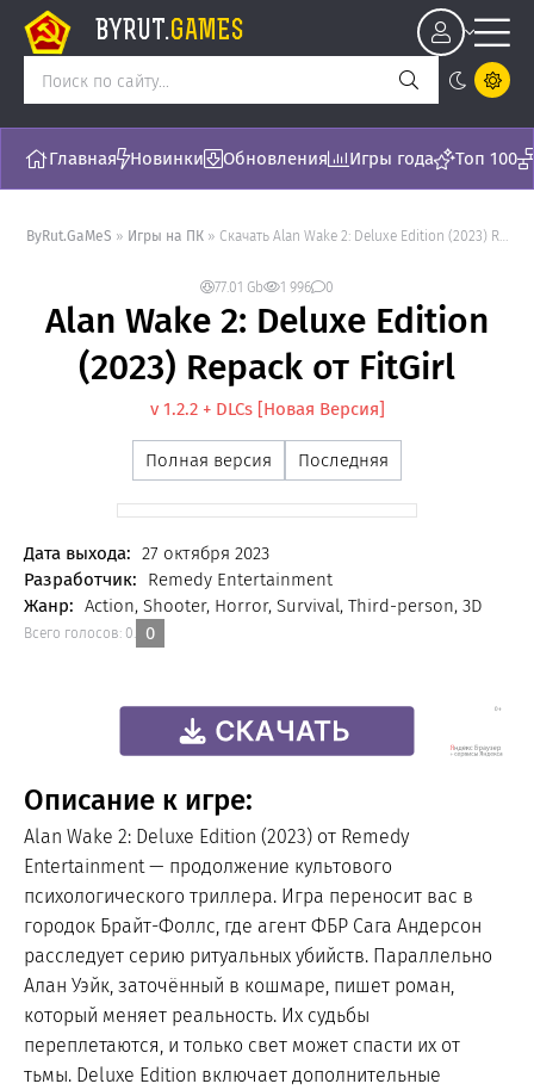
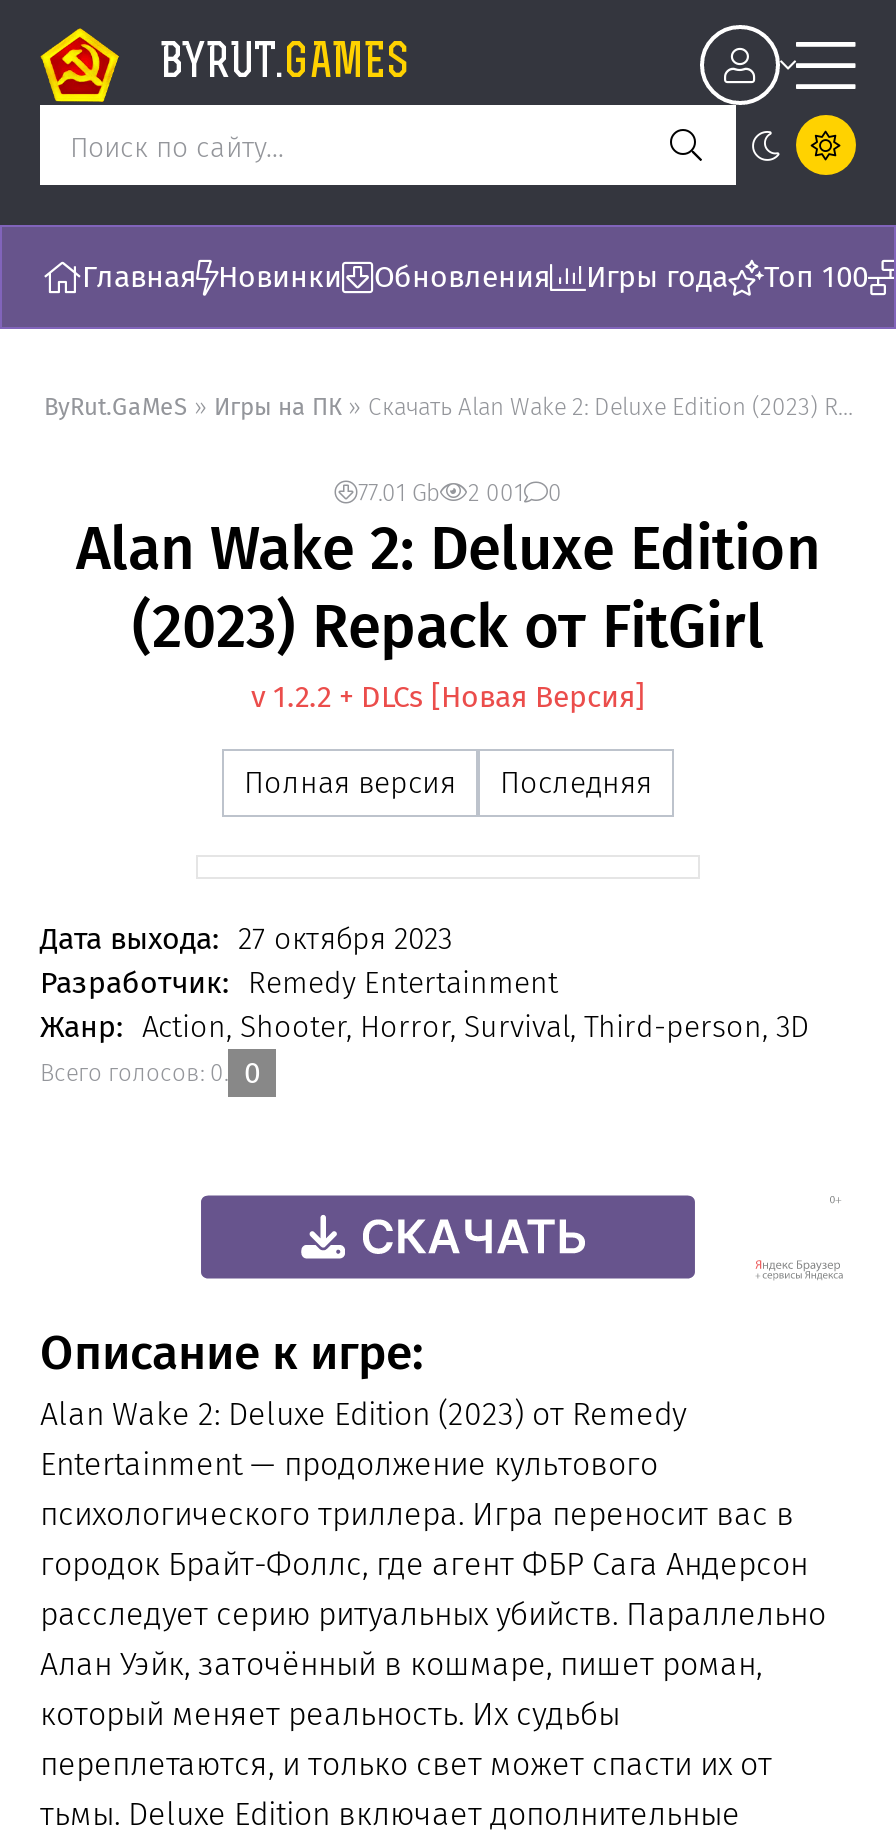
- 77.01 Gb 1 996 0
+ 77.01 Gb 2 001 0
